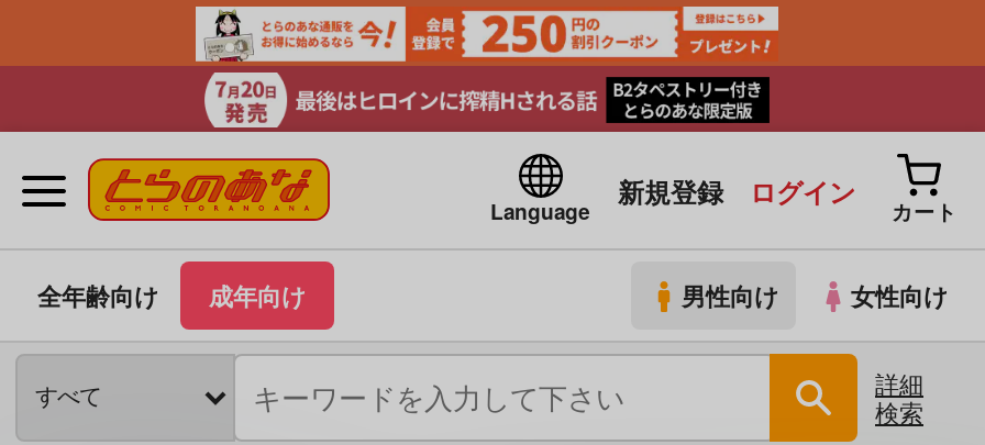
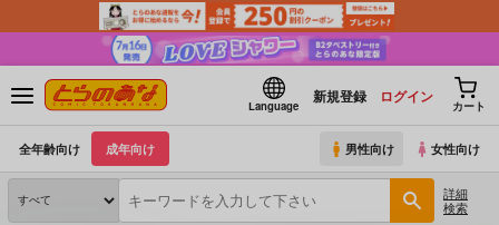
- [image]
+ [image]
